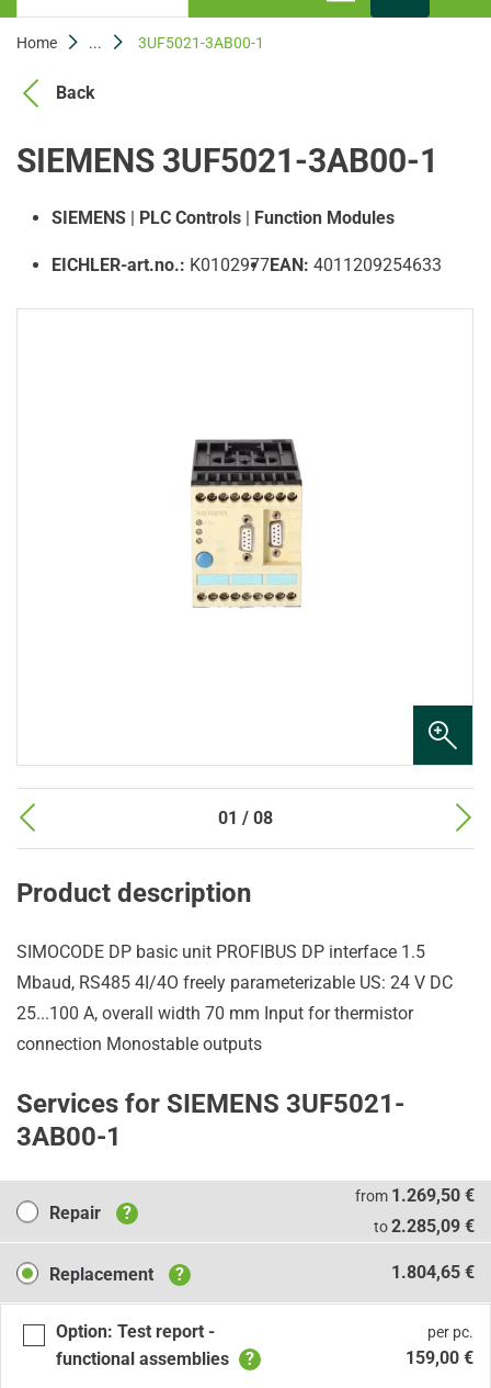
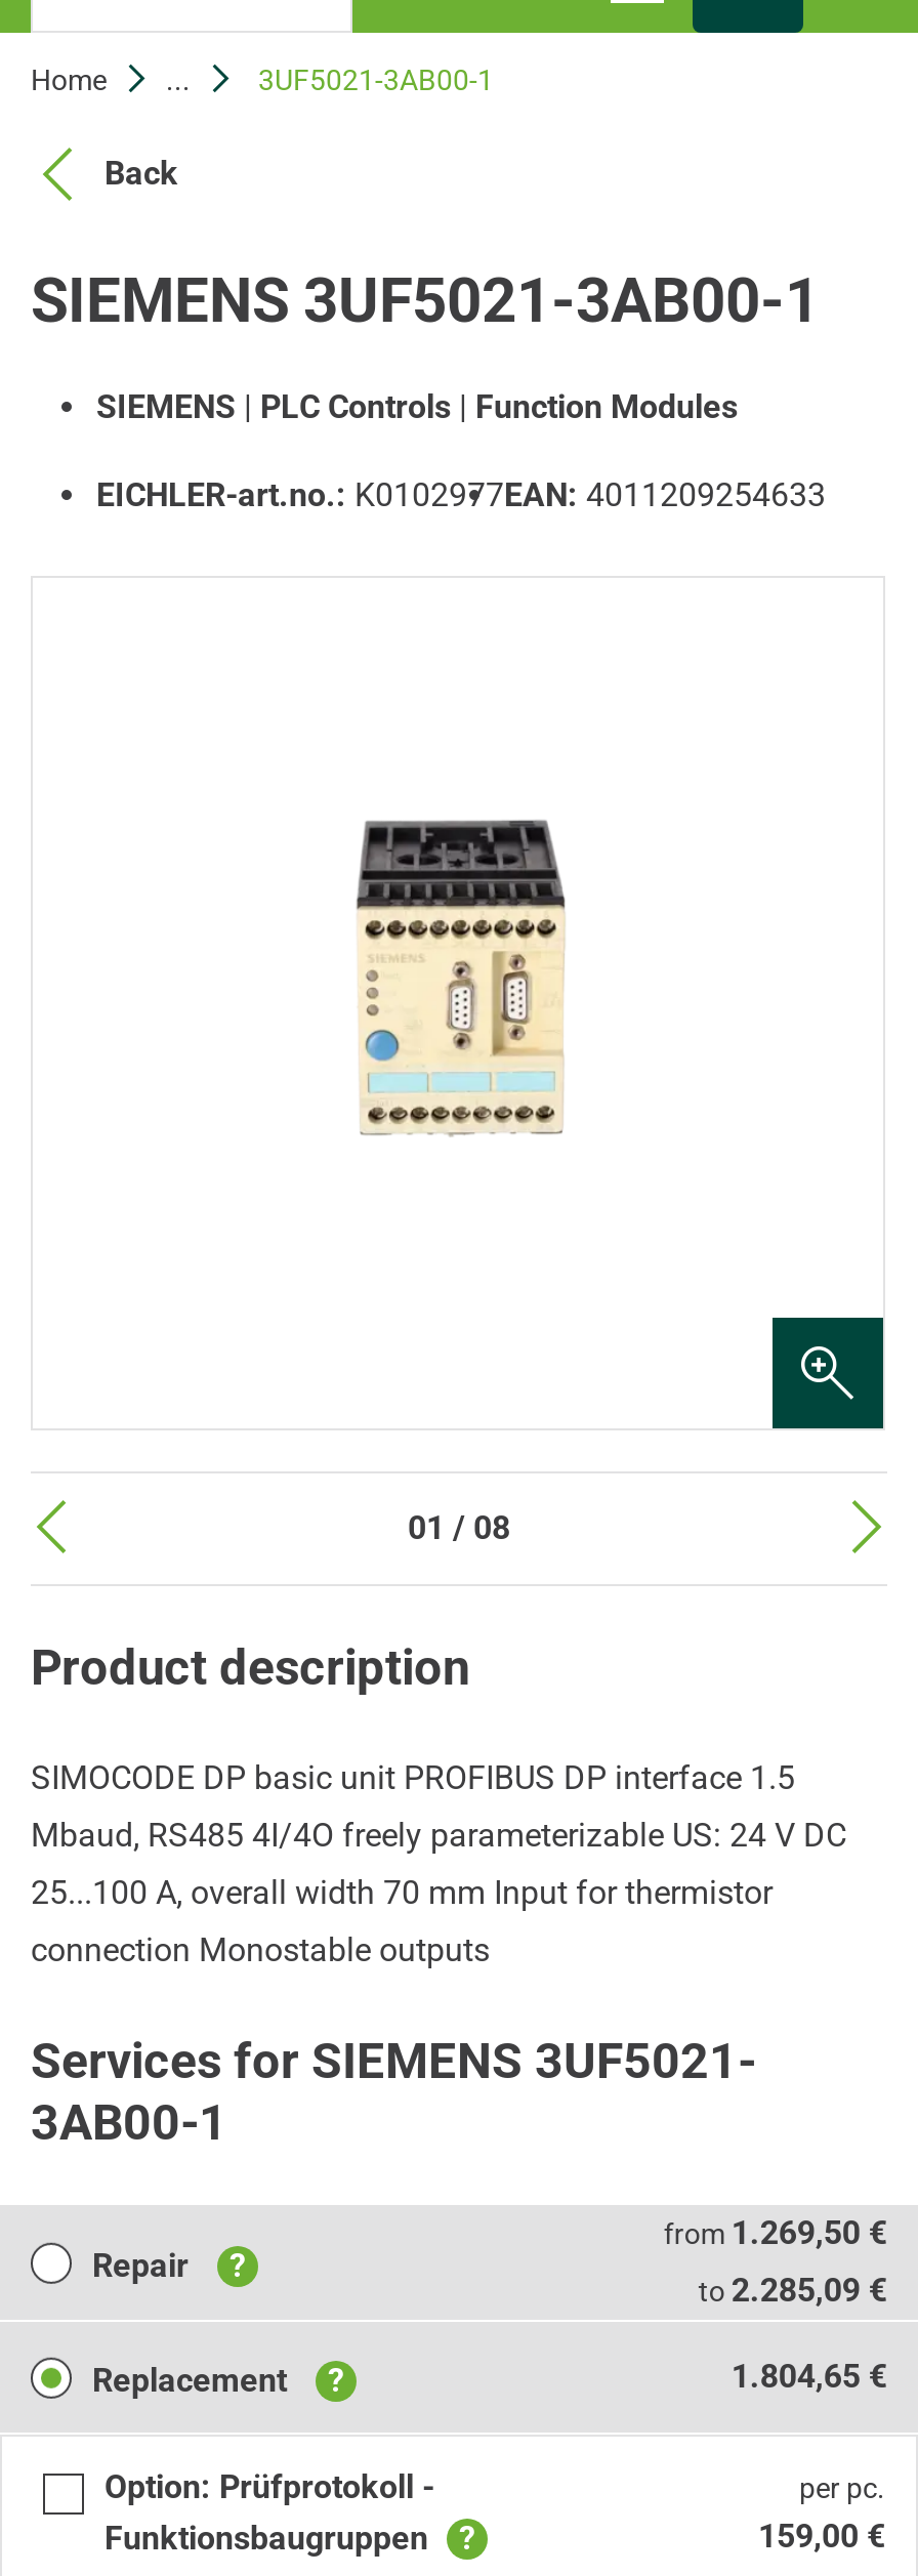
- Option: Test report -
- functional assemblies ?
+ Option: Prüfprotokoll -
+ Funktionsbaugruppen ?
